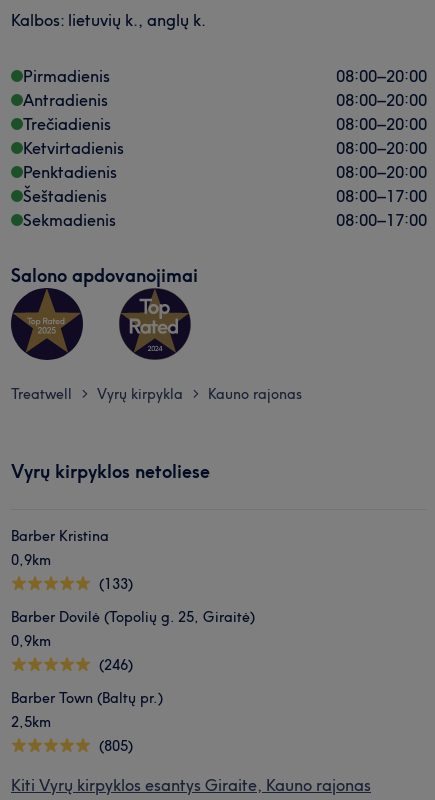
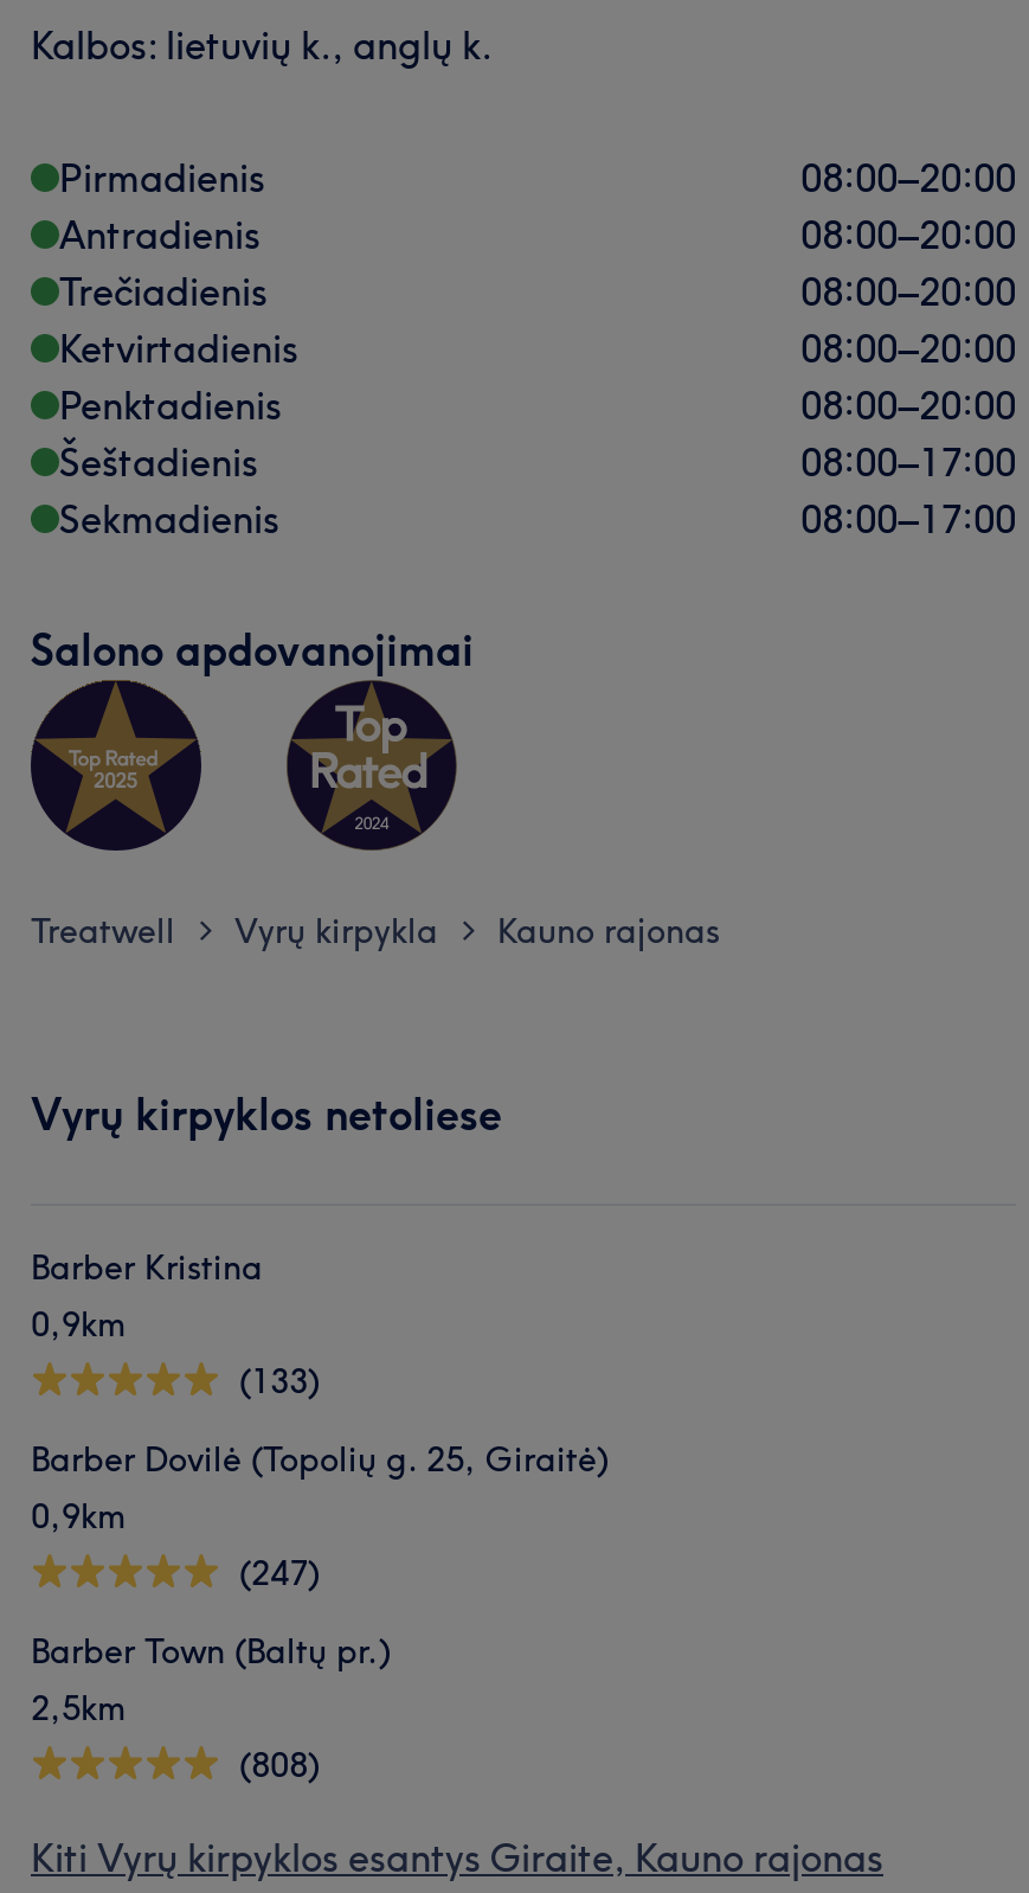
- (246)
+ (247)

- (805)
+ (808)
